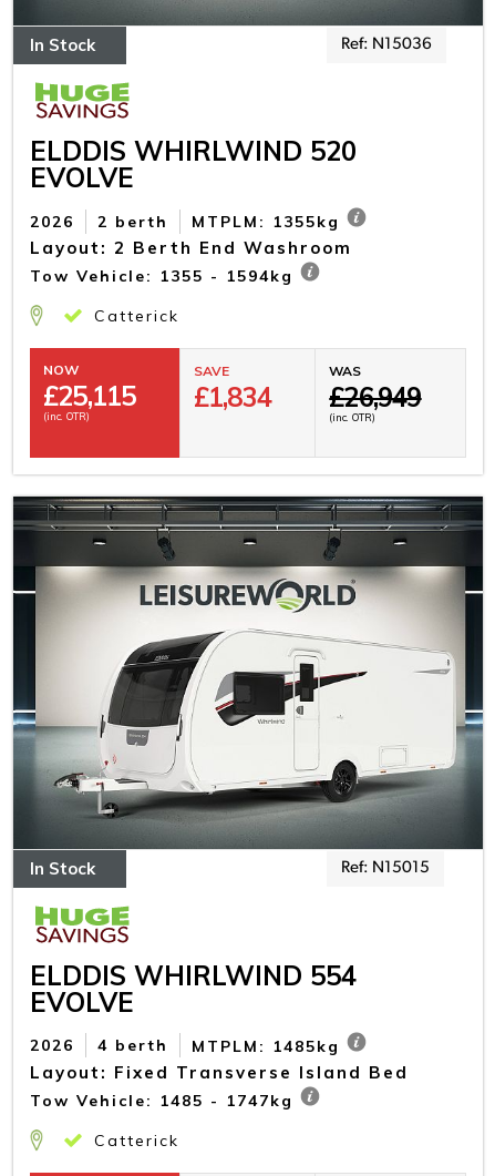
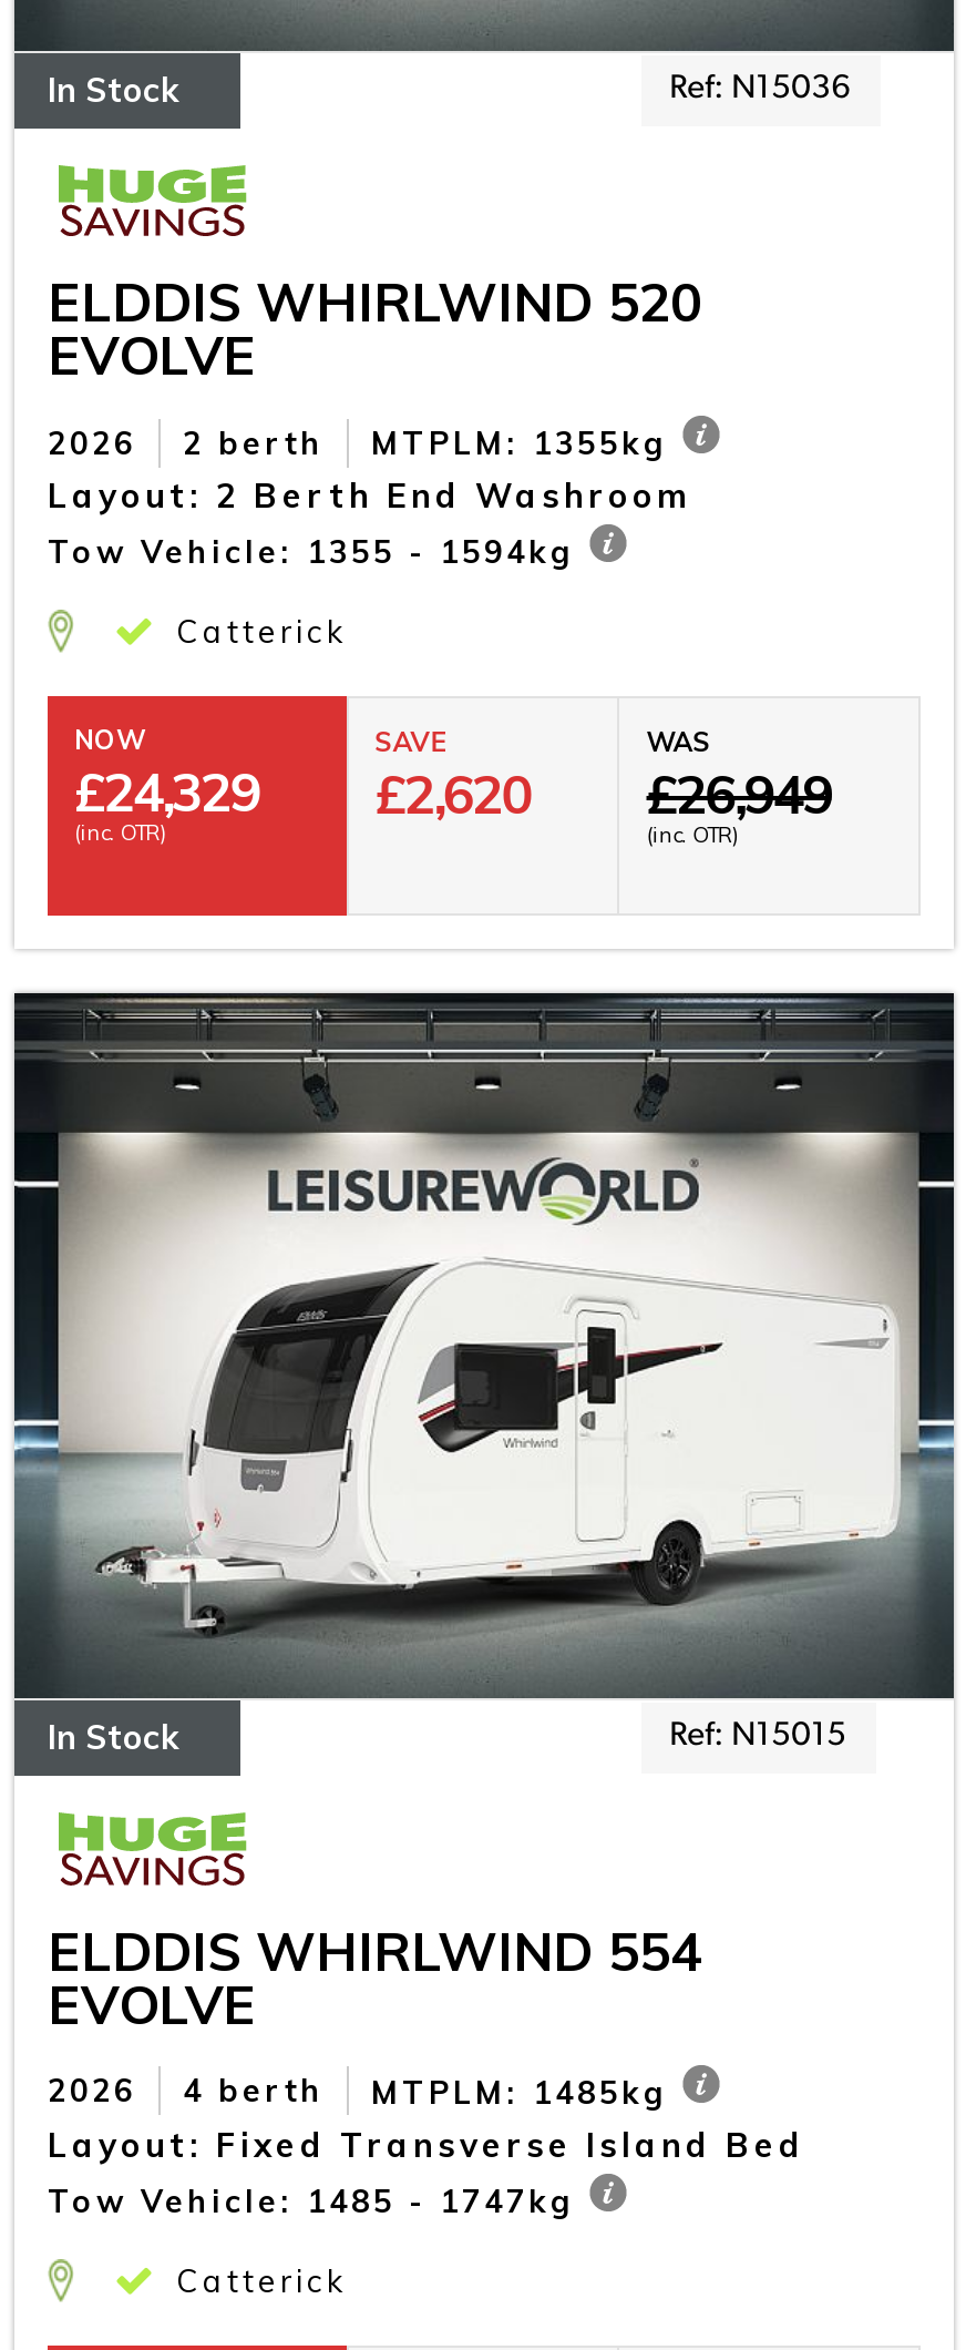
- £25,115
+ £24,329

- £1,834
+ £2,620
